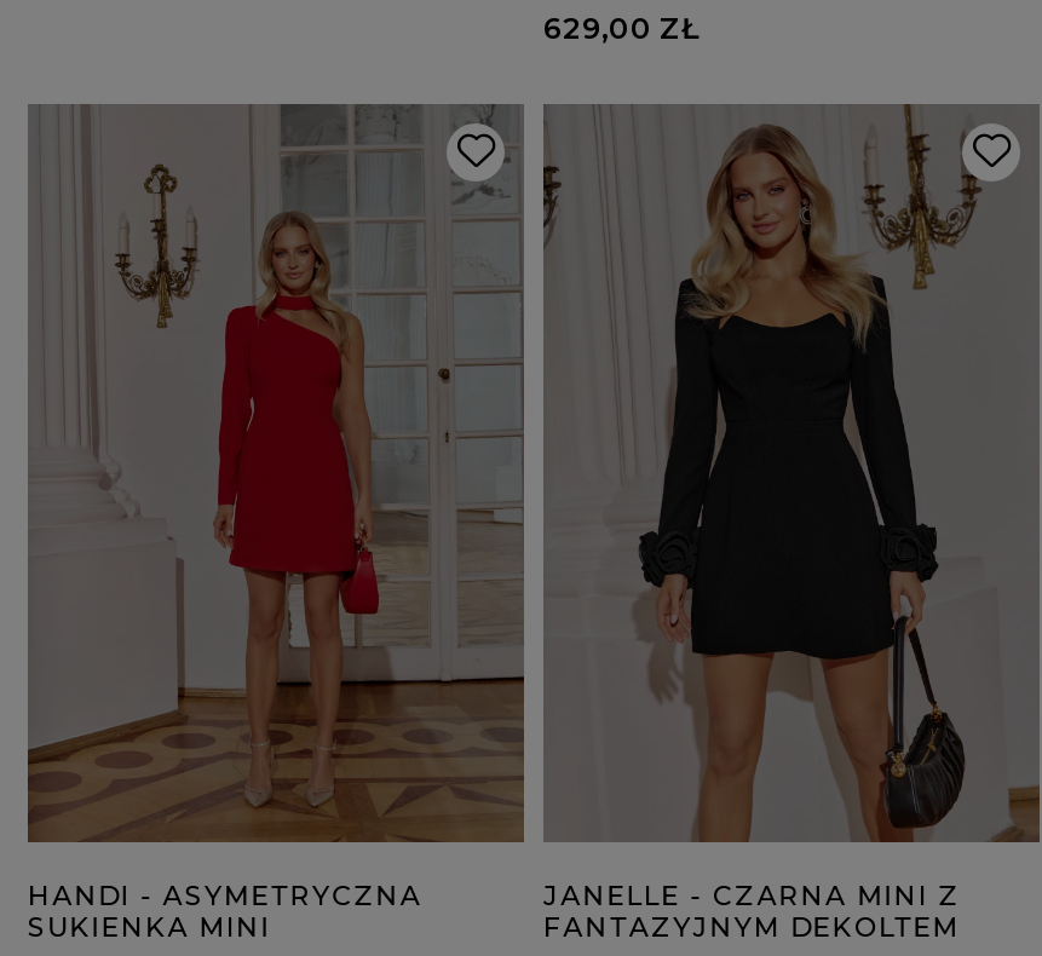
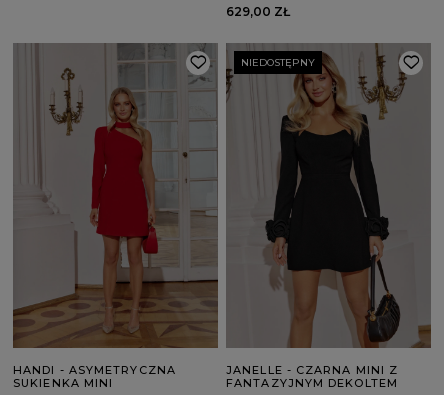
+ NIEDOSTĘPNY
